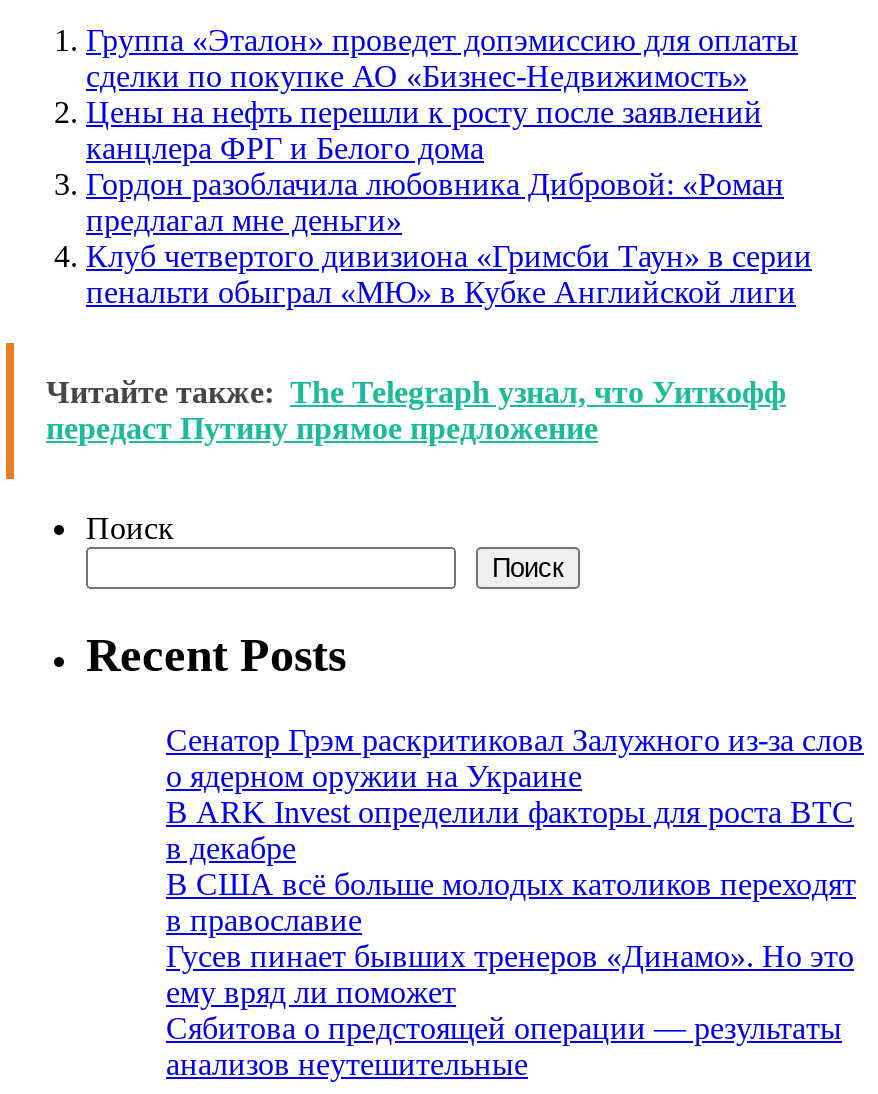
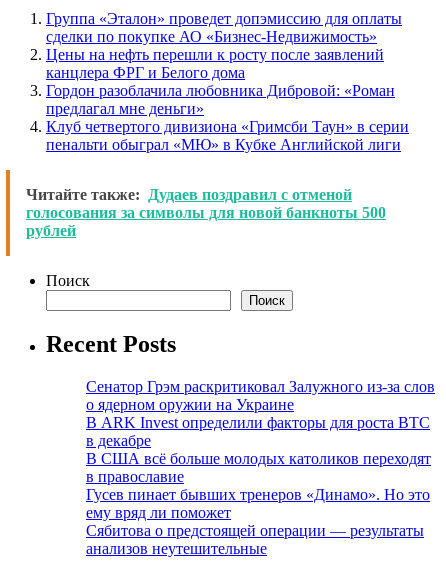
- Читайте также: The Telegraph узнал, что Уиткофф
- передаст Путину прямое предложение
+ Читайте также: Дудаев поздравил с отменой
+ голосования за символы для новой банкноты 500
+ рублей
